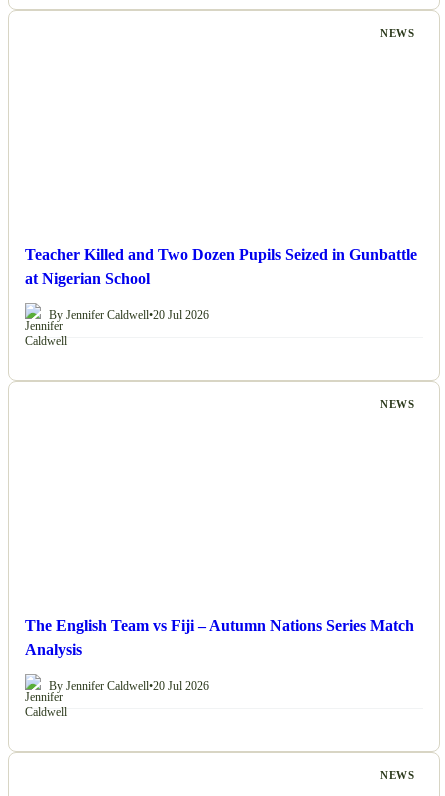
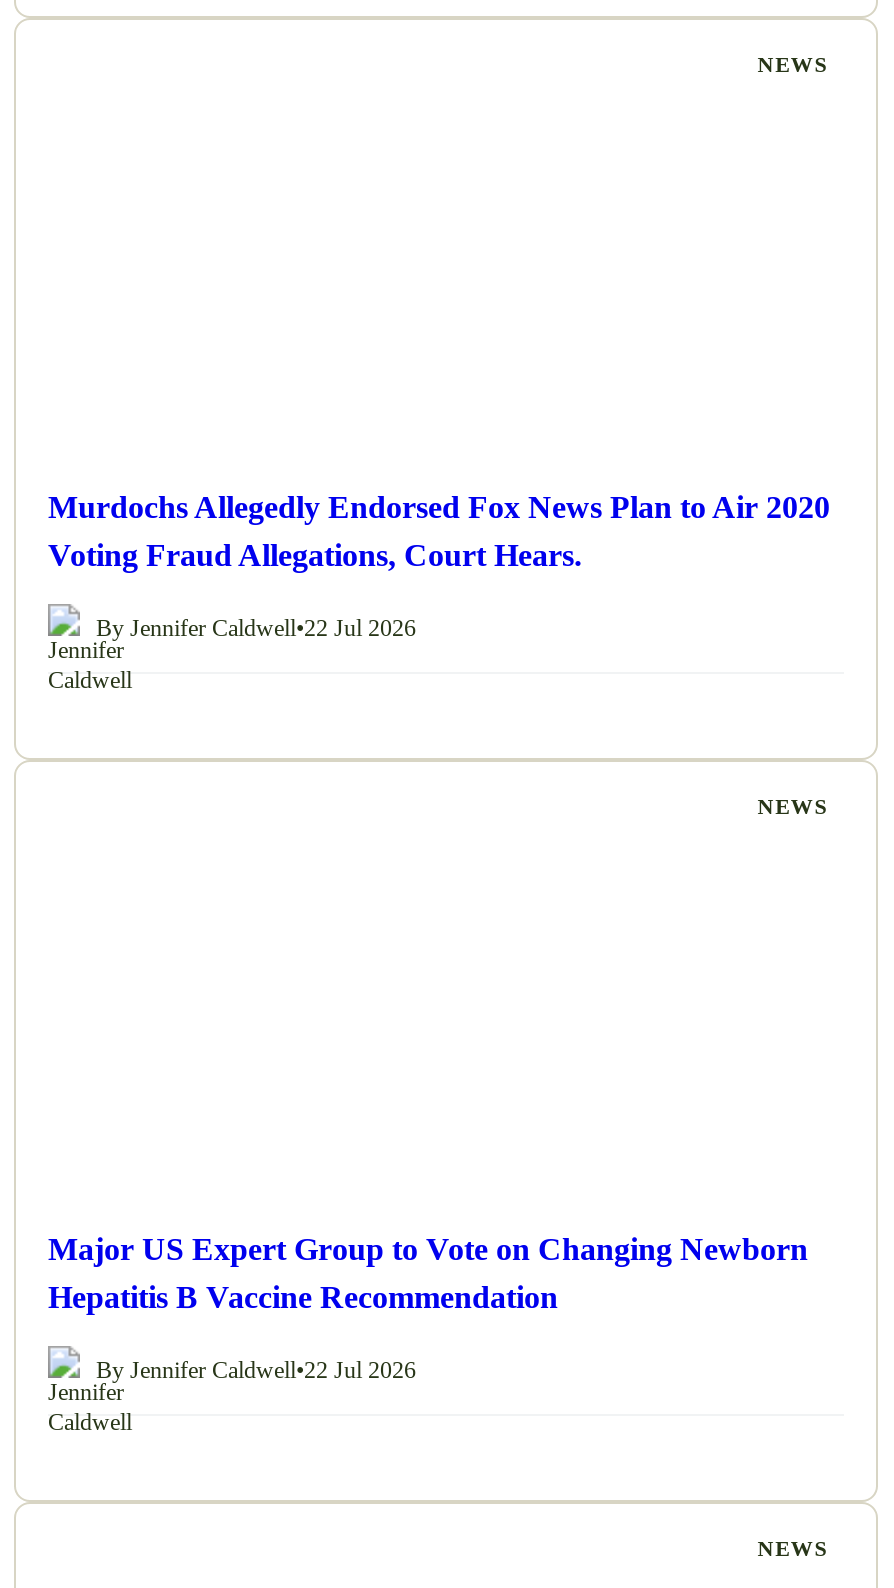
- Teacher Killed and Two Dozen Pupils Seized in Gunbattle
- at Nigerian School
+ Murdochs Allegedly Endorsed Fox News Plan to Air 2020
+ Voting Fraud Allegations, Court Hears.

- By Jennifer Caldwell•20 Jul 2026
+ By Jennifer Caldwell•22 Jul 2026

- The English Team vs Fiji – Autumn Nations Series Match
- Analysis
+ Major US Expert Group to Vote on Changing Newborn
+ Hepatitis B Vaccine Recommendation

- By Jennifer Caldwell•20 Jul 2026
+ By Jennifer Caldwell•22 Jul 2026
